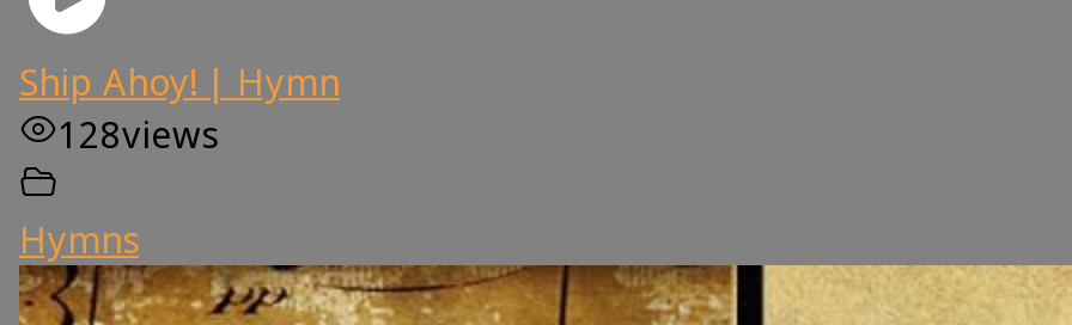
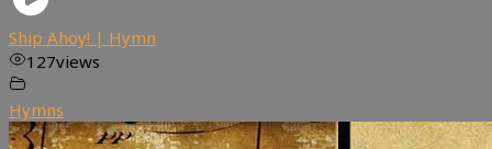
- 128views
+ 127views
